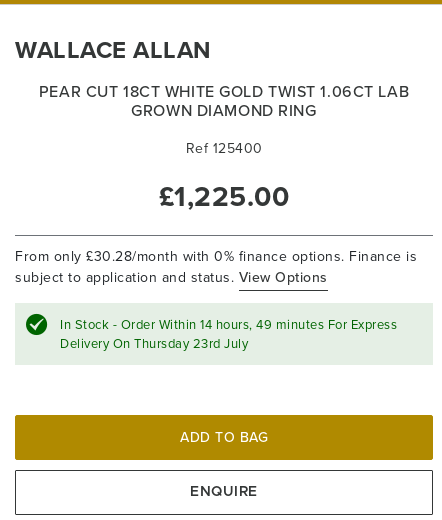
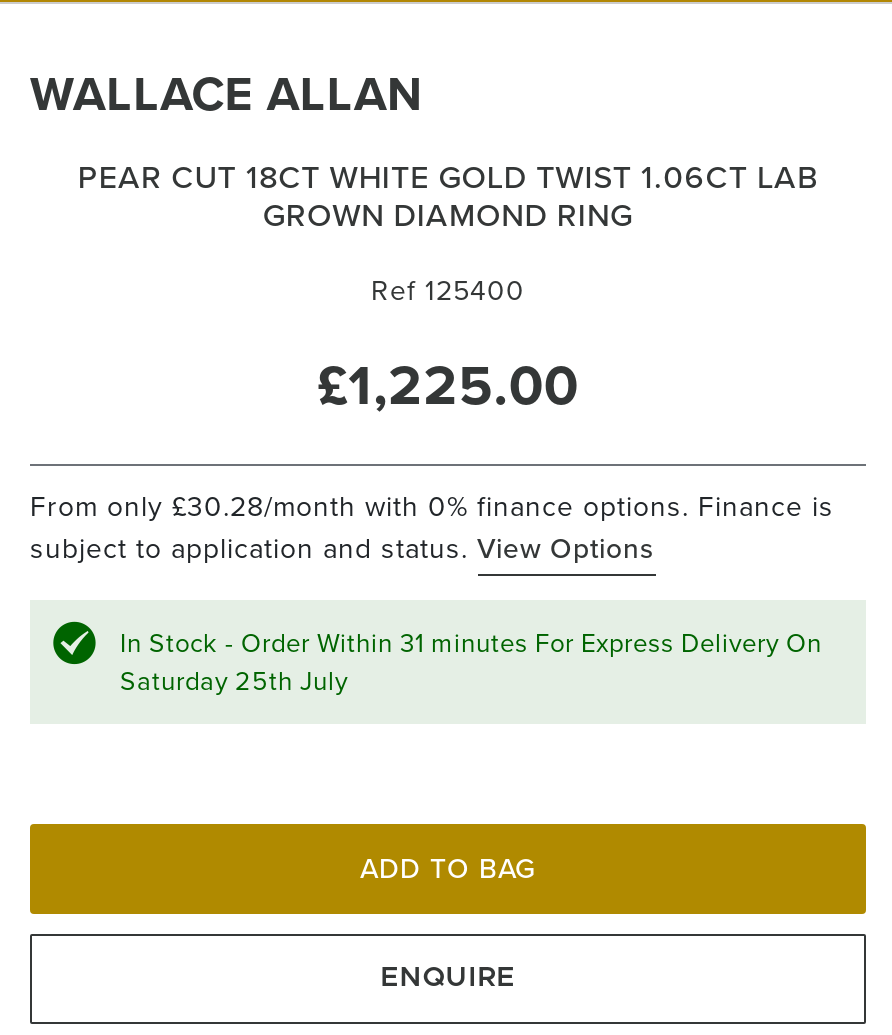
- In Stock - Order Within 14 hours, 49 minutes For Express
- Delivery On Thursday 23rd July
+ In Stock - Order Within 31 minutes For Express Delivery On
+ Saturday 25th July
